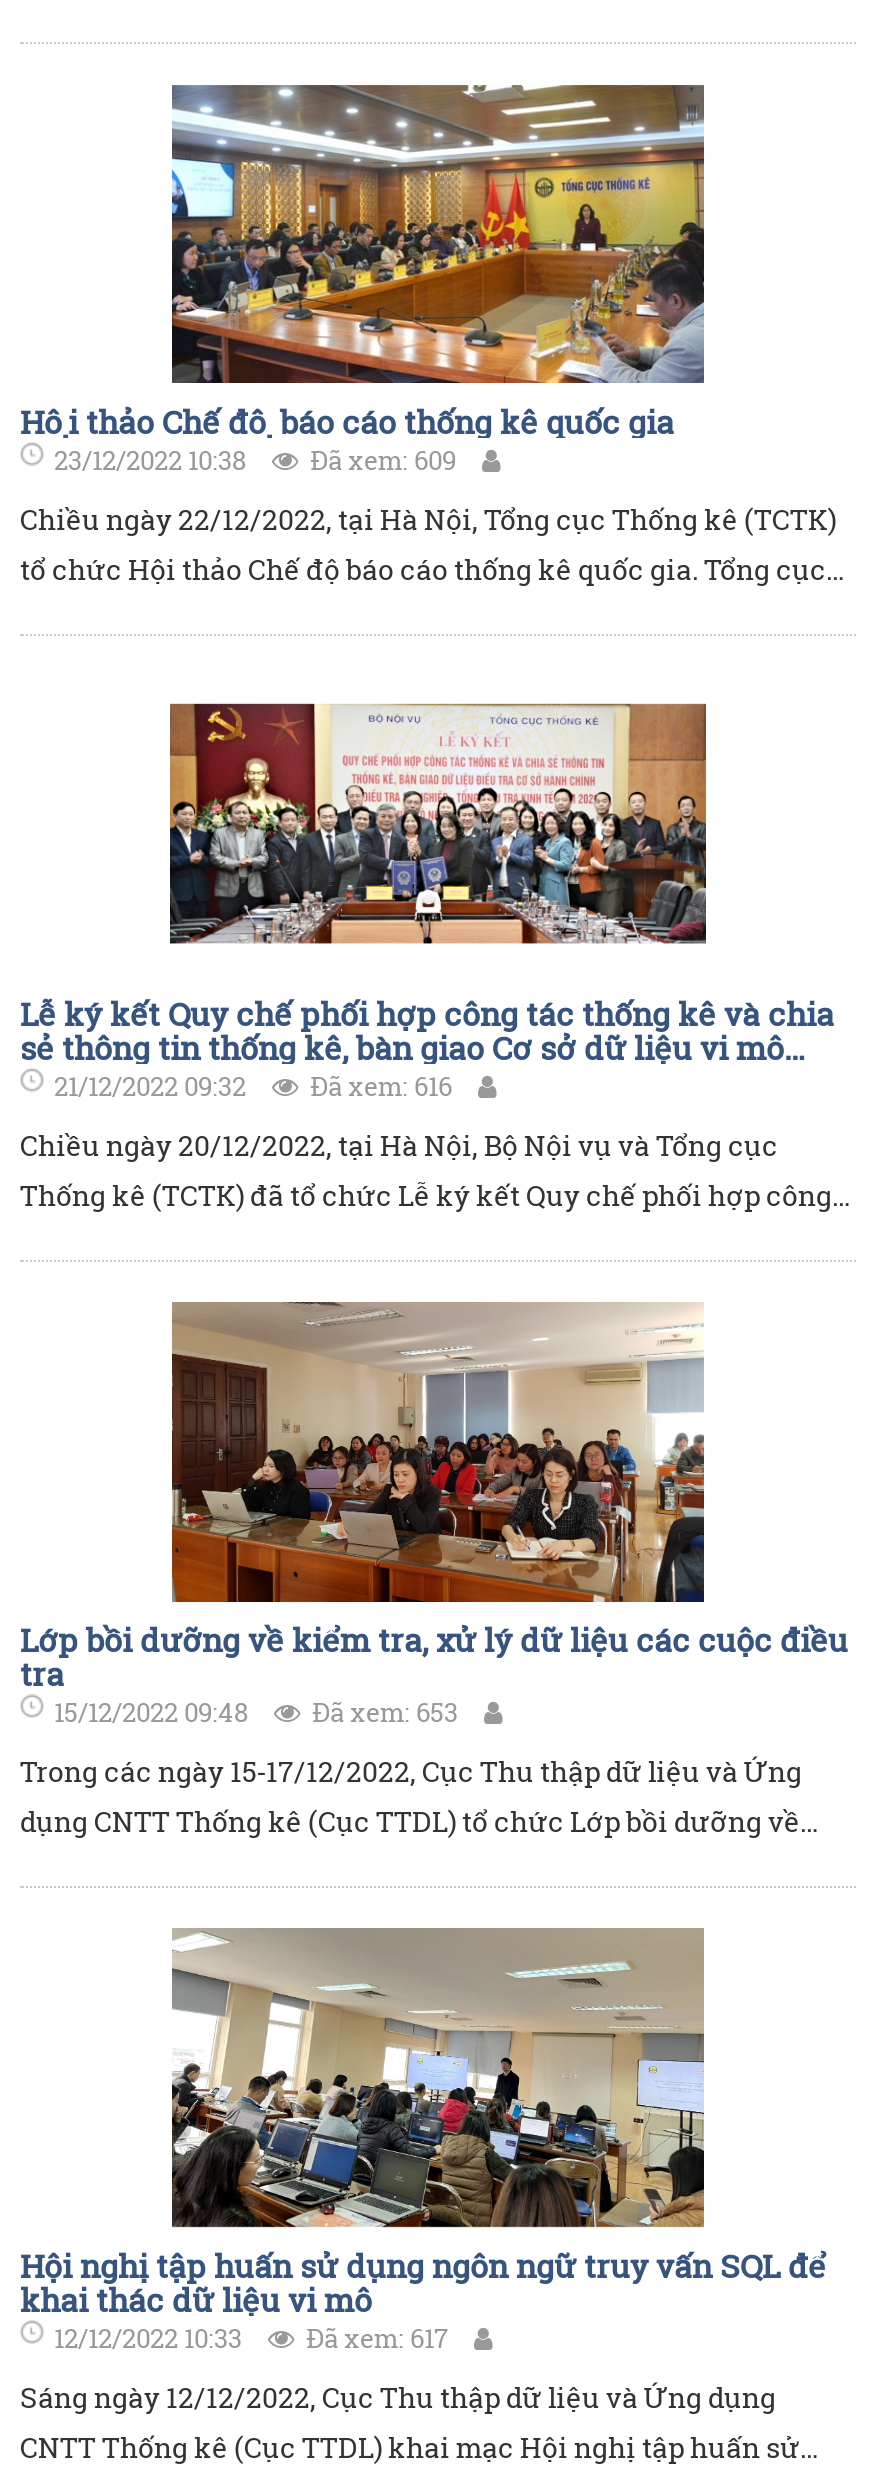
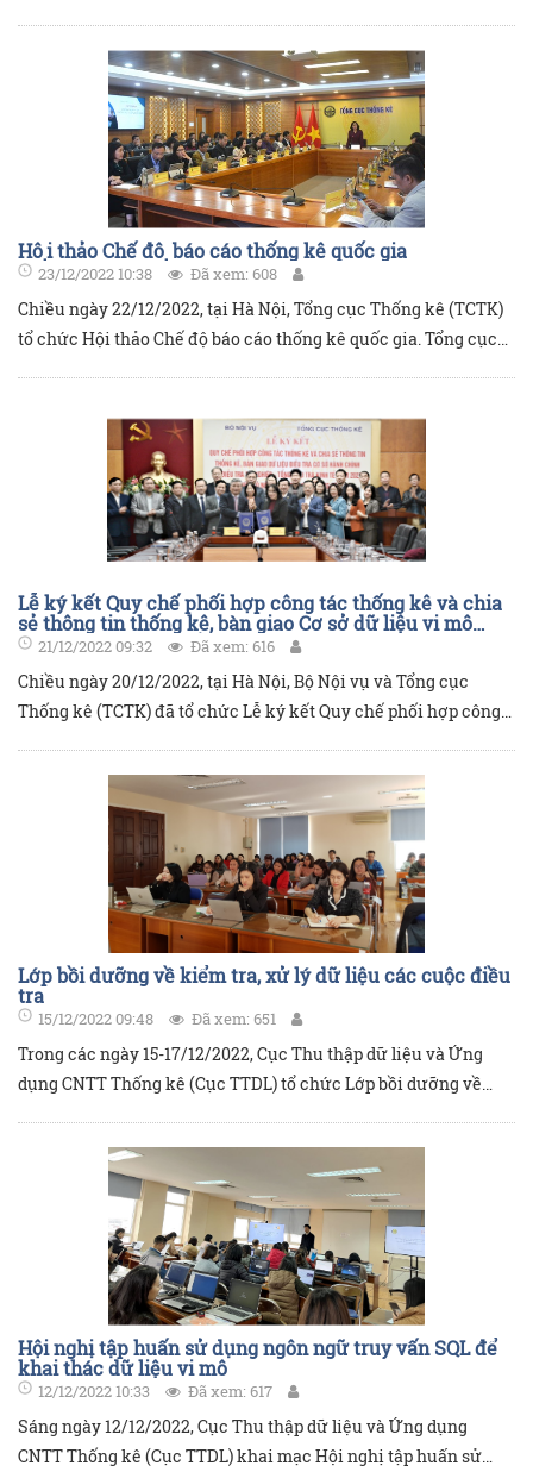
- 23/12/2022 10:38 Đã xem: 609
+ 23/12/2022 10:38 Đã xem: 608

- 15/12/2022 09:48 Đã xem: 653
+ 15/12/2022 09:48 Đã xem: 651
